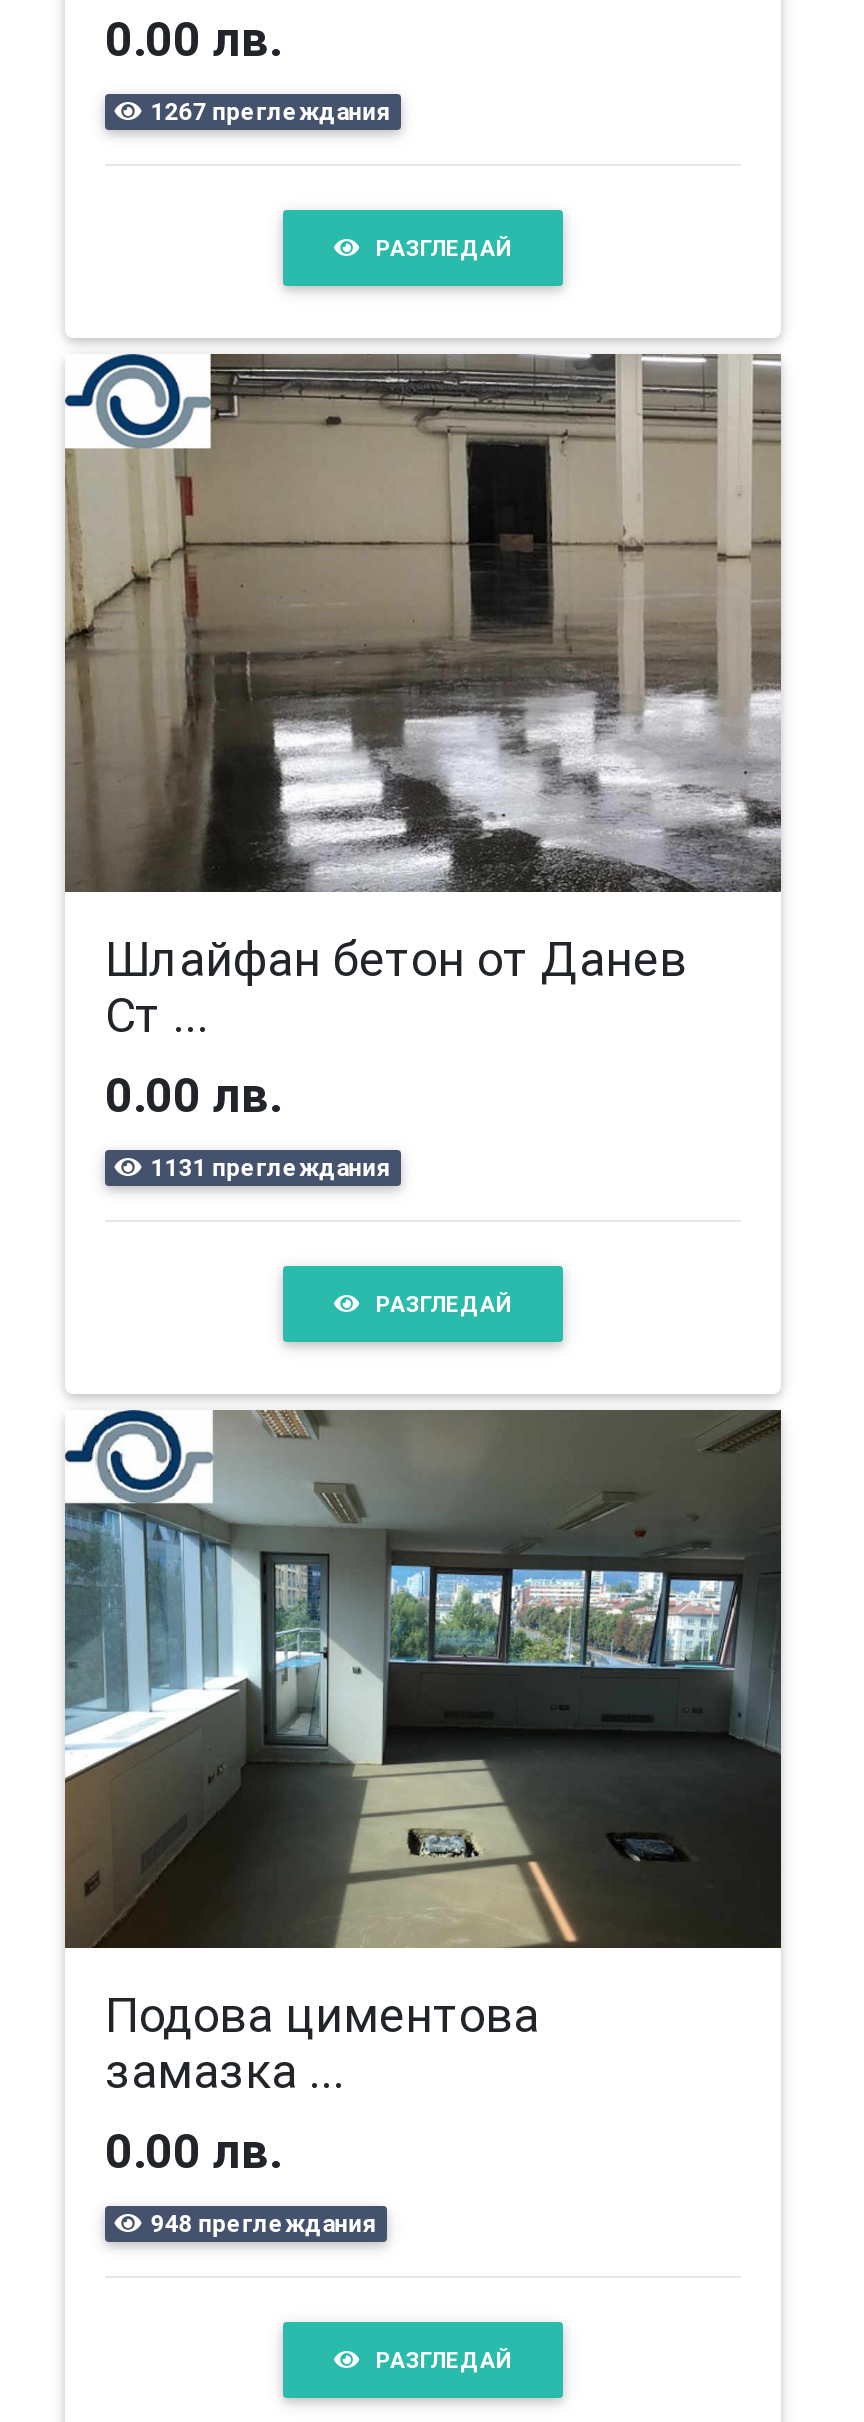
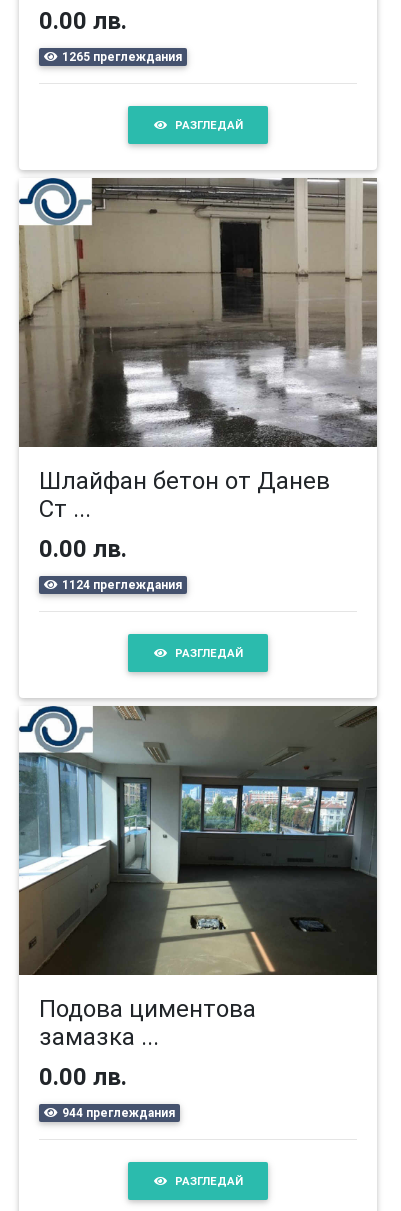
- 1267 преглеждания
+ 1265 преглеждания

- 1131 преглеждания
+ 1124 преглеждания

- 948 преглеждания
+ 944 преглеждания
